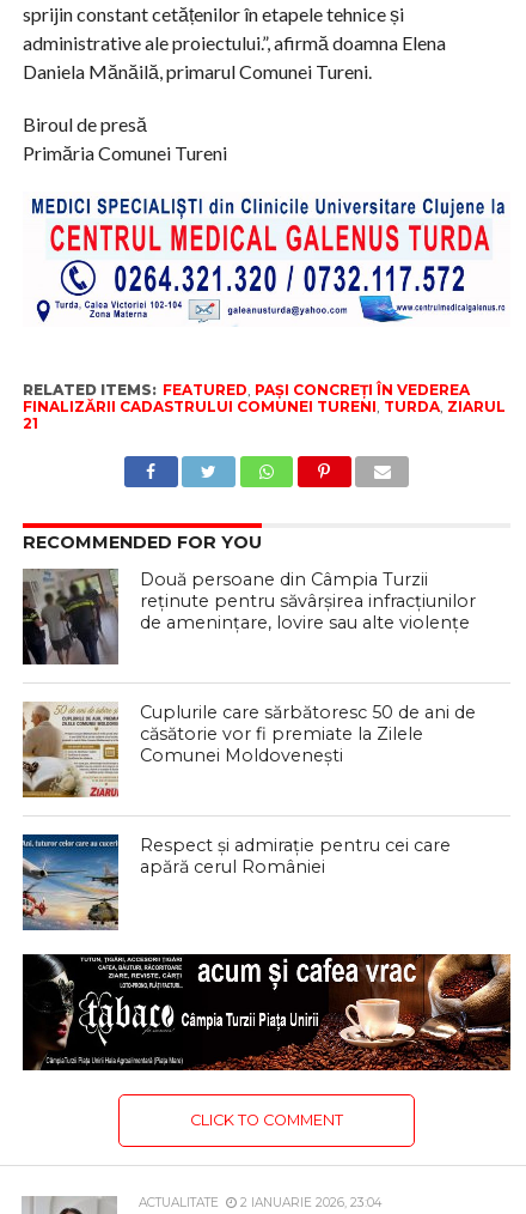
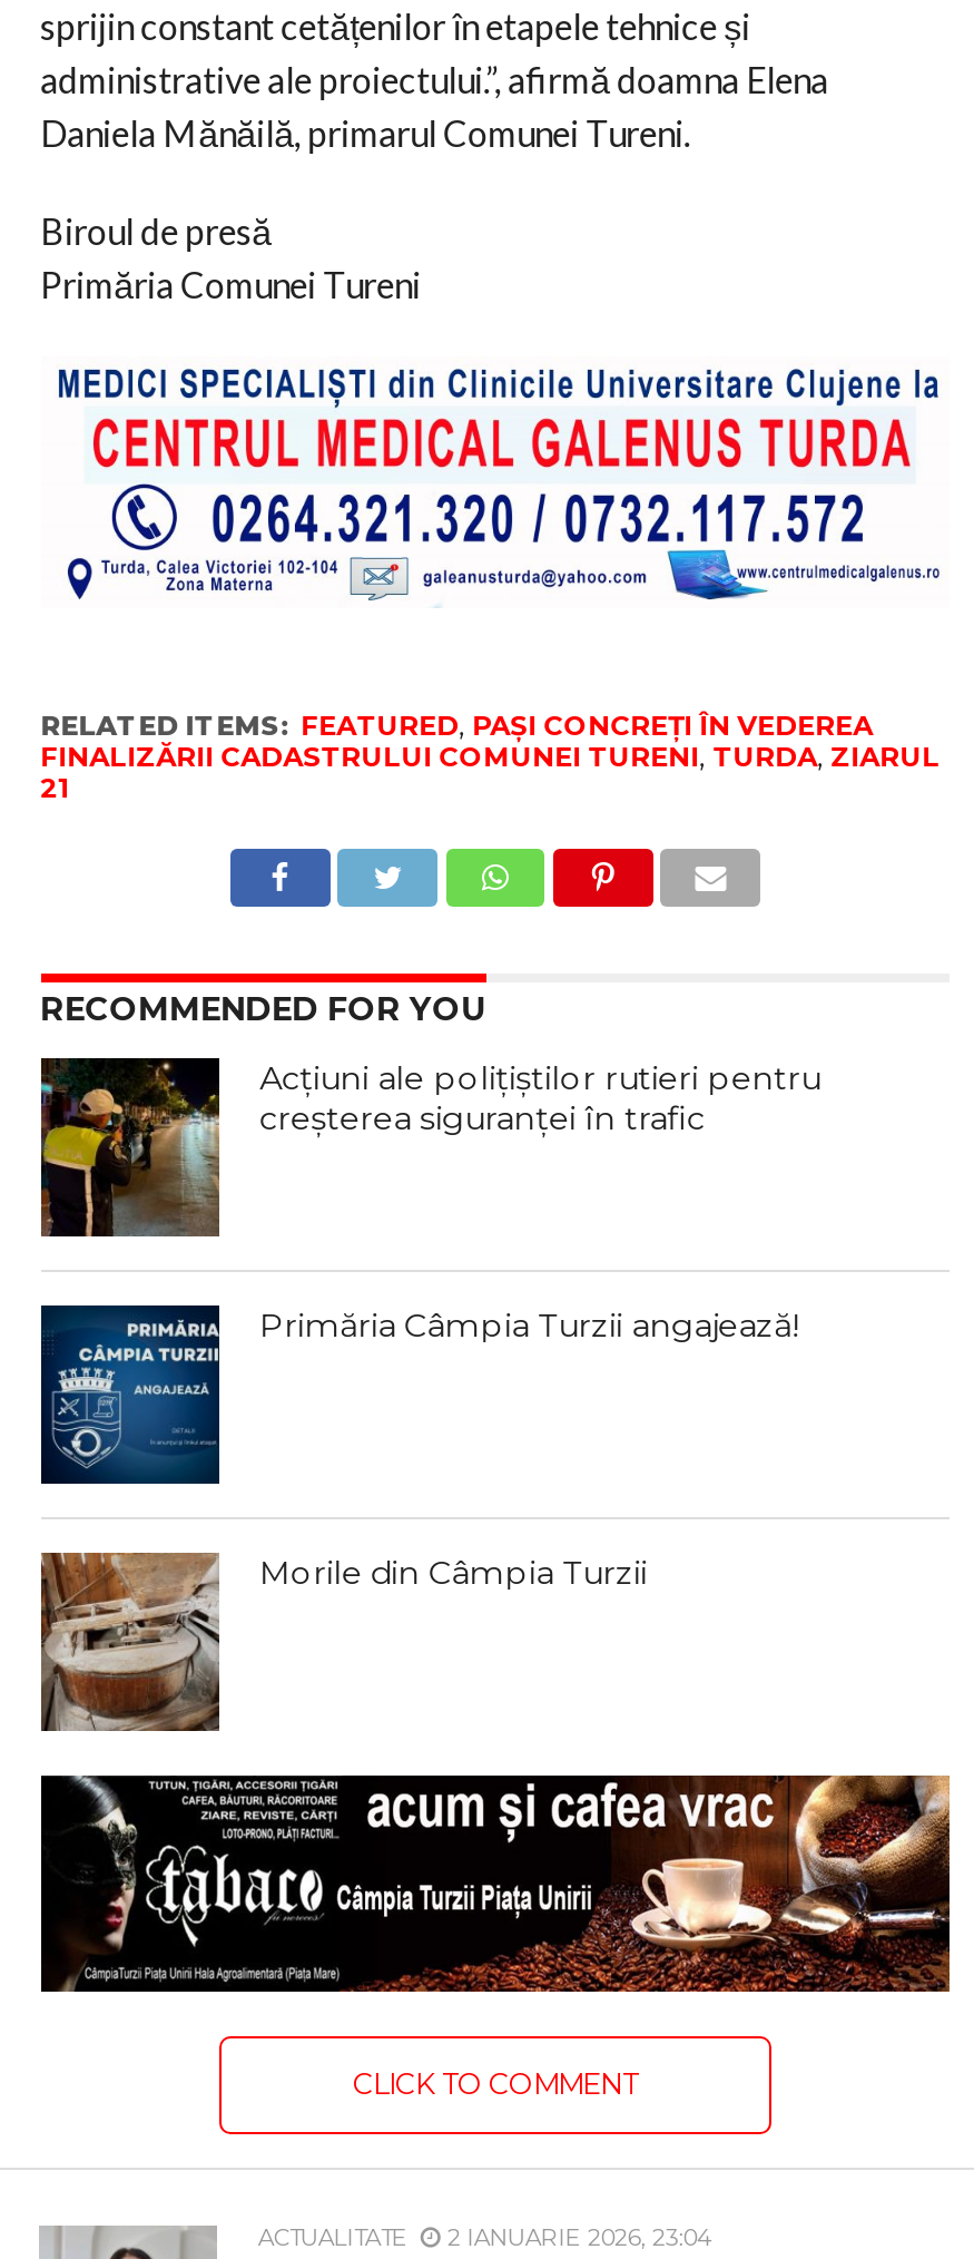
- [image]
- Două persoane din Câmpia Turzii
- reținute pentru săvârșirea infracțiunilor
- de amenințare, lovire sau alte violențe
+ [image]
+ Acțiuni ale polițiștilor rutieri pentru
+ creșterea siguranței în trafic

- [image]
- Cuplurile care sărbătoresc 50 de ani de
- căsătorie vor fi premiate la Zilele
- Comunei Moldovenești
+ [image]
+ Primăria Câmpia Turzii angajează!

- [image]
- Respect și admirație pentru cei care
- apără cerul României
+ [image]
+ Morile din Câmpia Turzii
